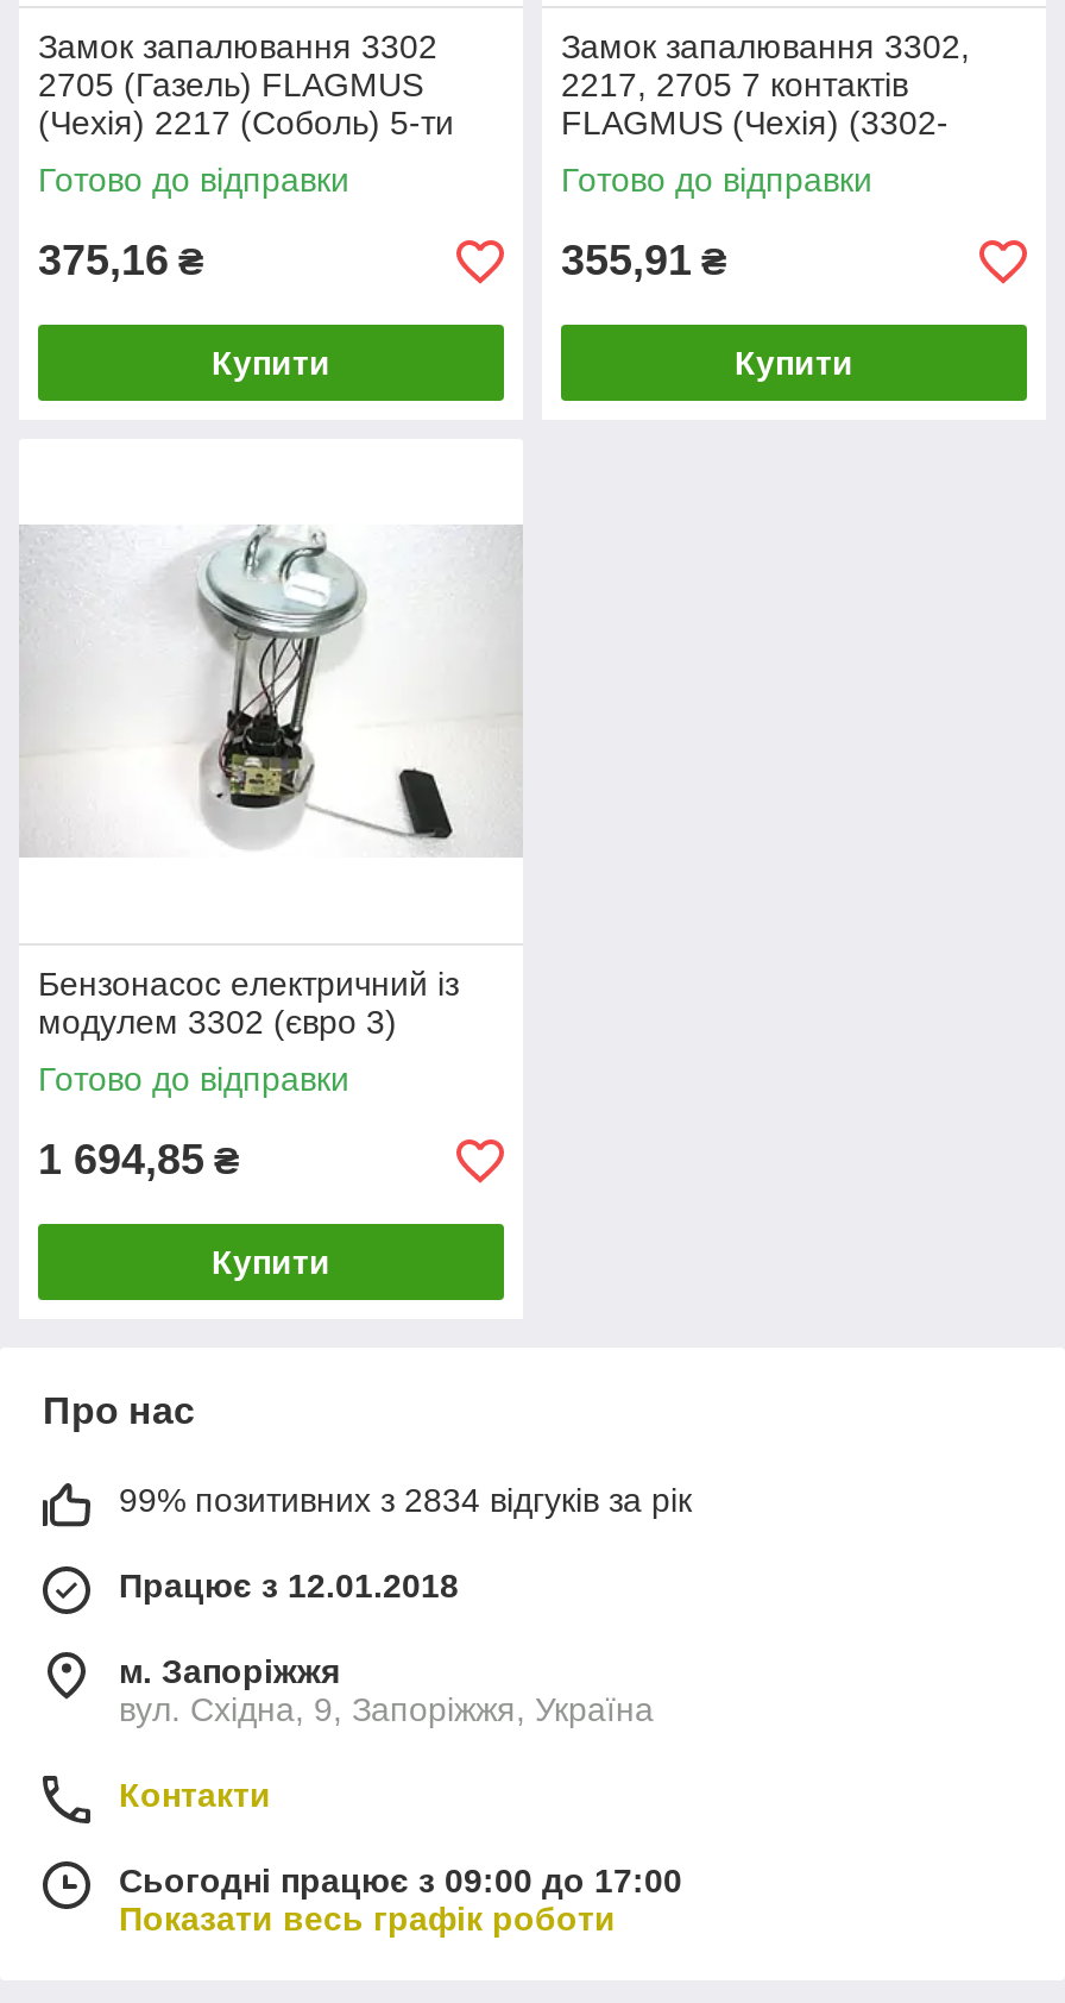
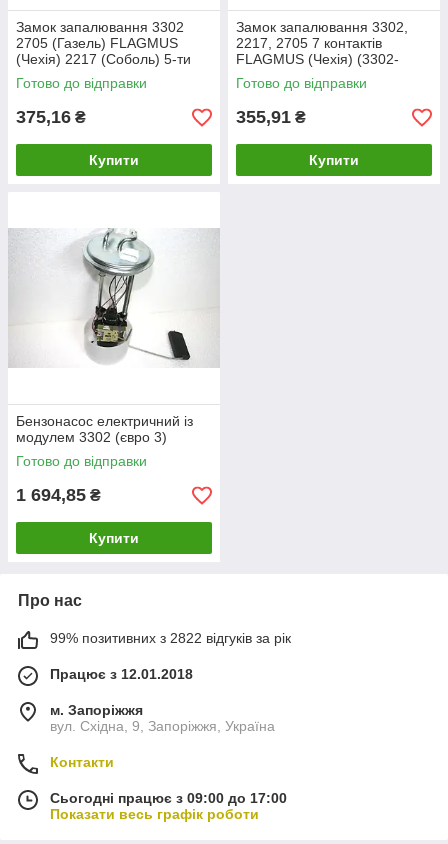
- 99% позитивних з 2834 відгуків за рік
+ 99% позитивних з 2822 відгуків за рік
